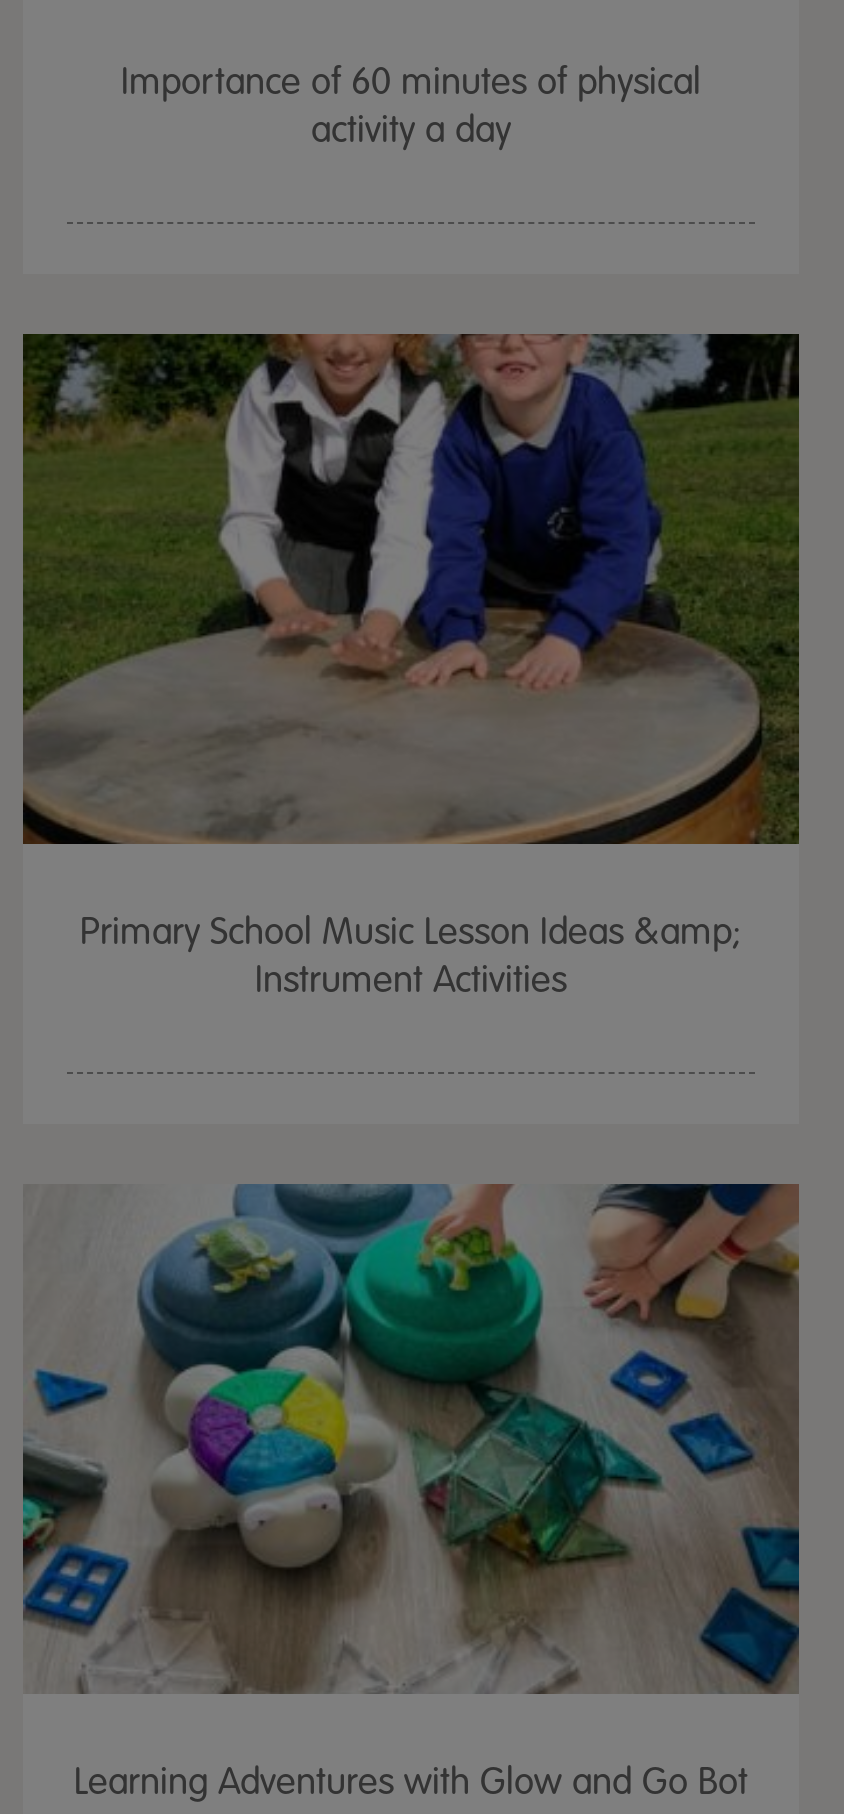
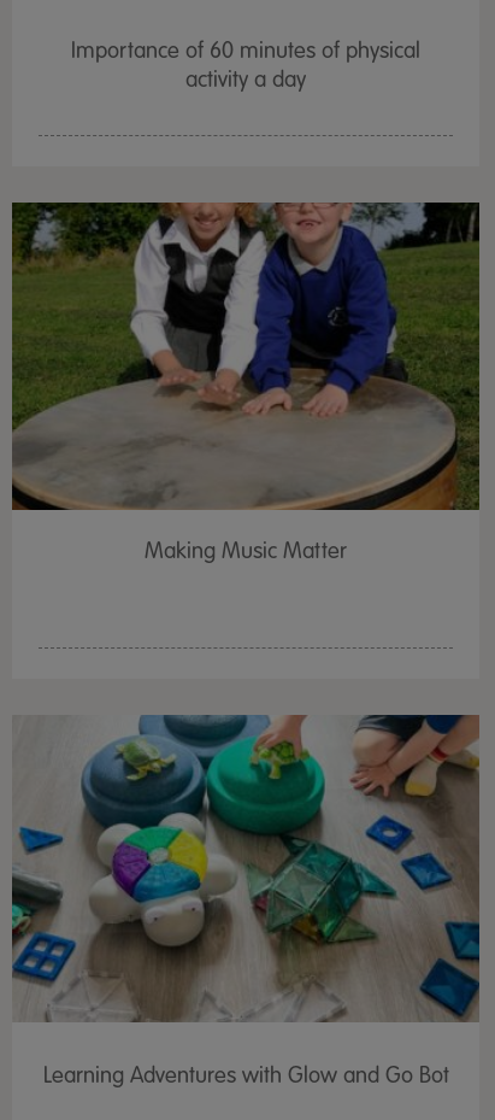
- Primary School Music Lesson Ideas &amp;
- Instrument Activities
+ Making Music Matter
